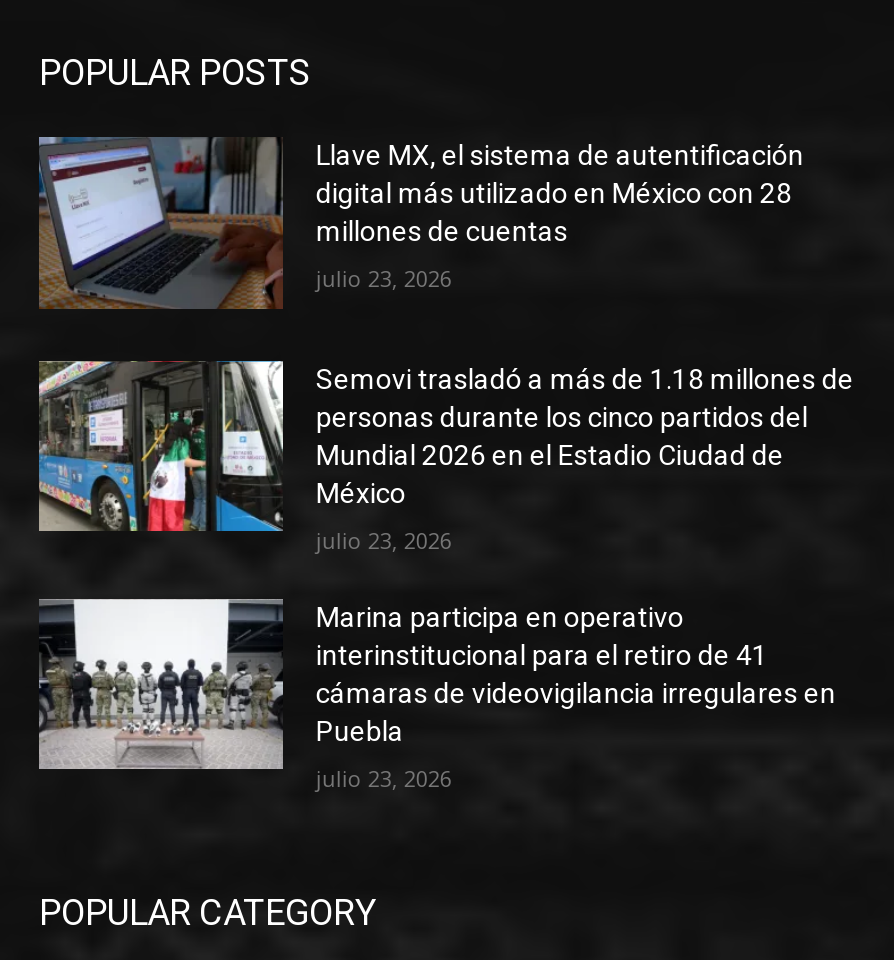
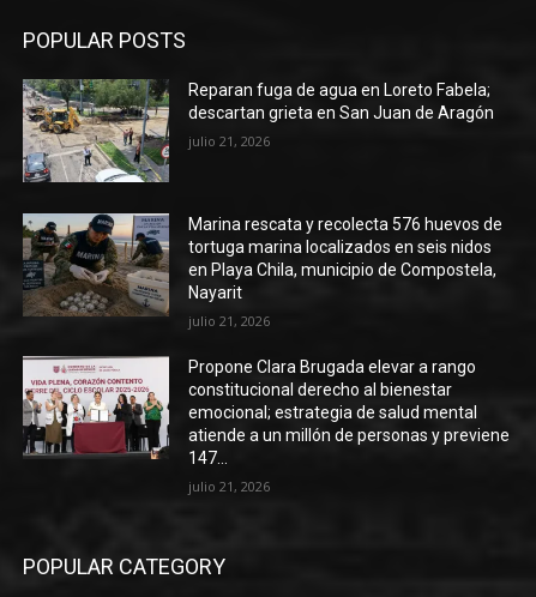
- [image]
- Llave MX, el sistema de autentificación
- digital más utilizado en México con 28
- millones de cuentas
+ [image]
+ Reparan fuga de agua en Loreto Fabela;
+ descartan grieta en San Juan de Aragón

- julio 23, 2026
+ julio 21, 2026

- [image]
- Semovi trasladó a más de 1.18 millones de
- personas durante los cinco partidos del
- Mundial 2026 en el Estadio Ciudad de
- México
+ [image]
+ Marina rescata y recolecta 576 huevos de
+ tortuga marina localizados en seis nidos
+ en Playa Chila, municipio de Compostela,
+ Nayarit

- julio 23, 2026
+ julio 21, 2026

- [image]
- Marina participa en operativo
- interinstitucional para el retiro de 41
- cámaras de videovigilancia irregulares en
- Puebla
+ [image]
+ Propone Clara Brugada elevar a rango
+ constitucional derecho al bienestar
+ emocional; estrategia de salud mental
+ atiende a un millón de personas y previene
+ 147...

- julio 23, 2026
+ julio 21, 2026
